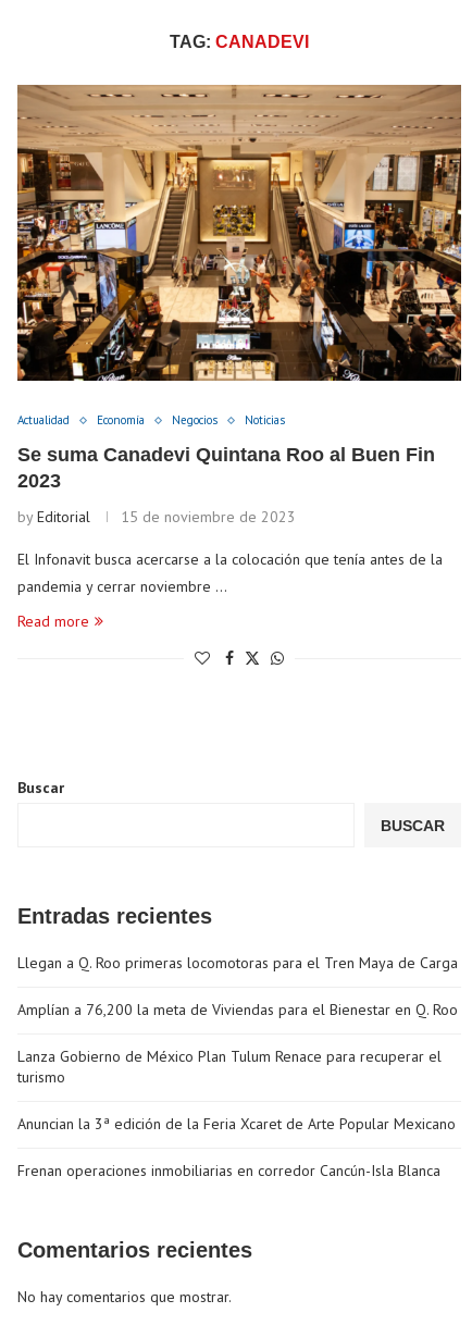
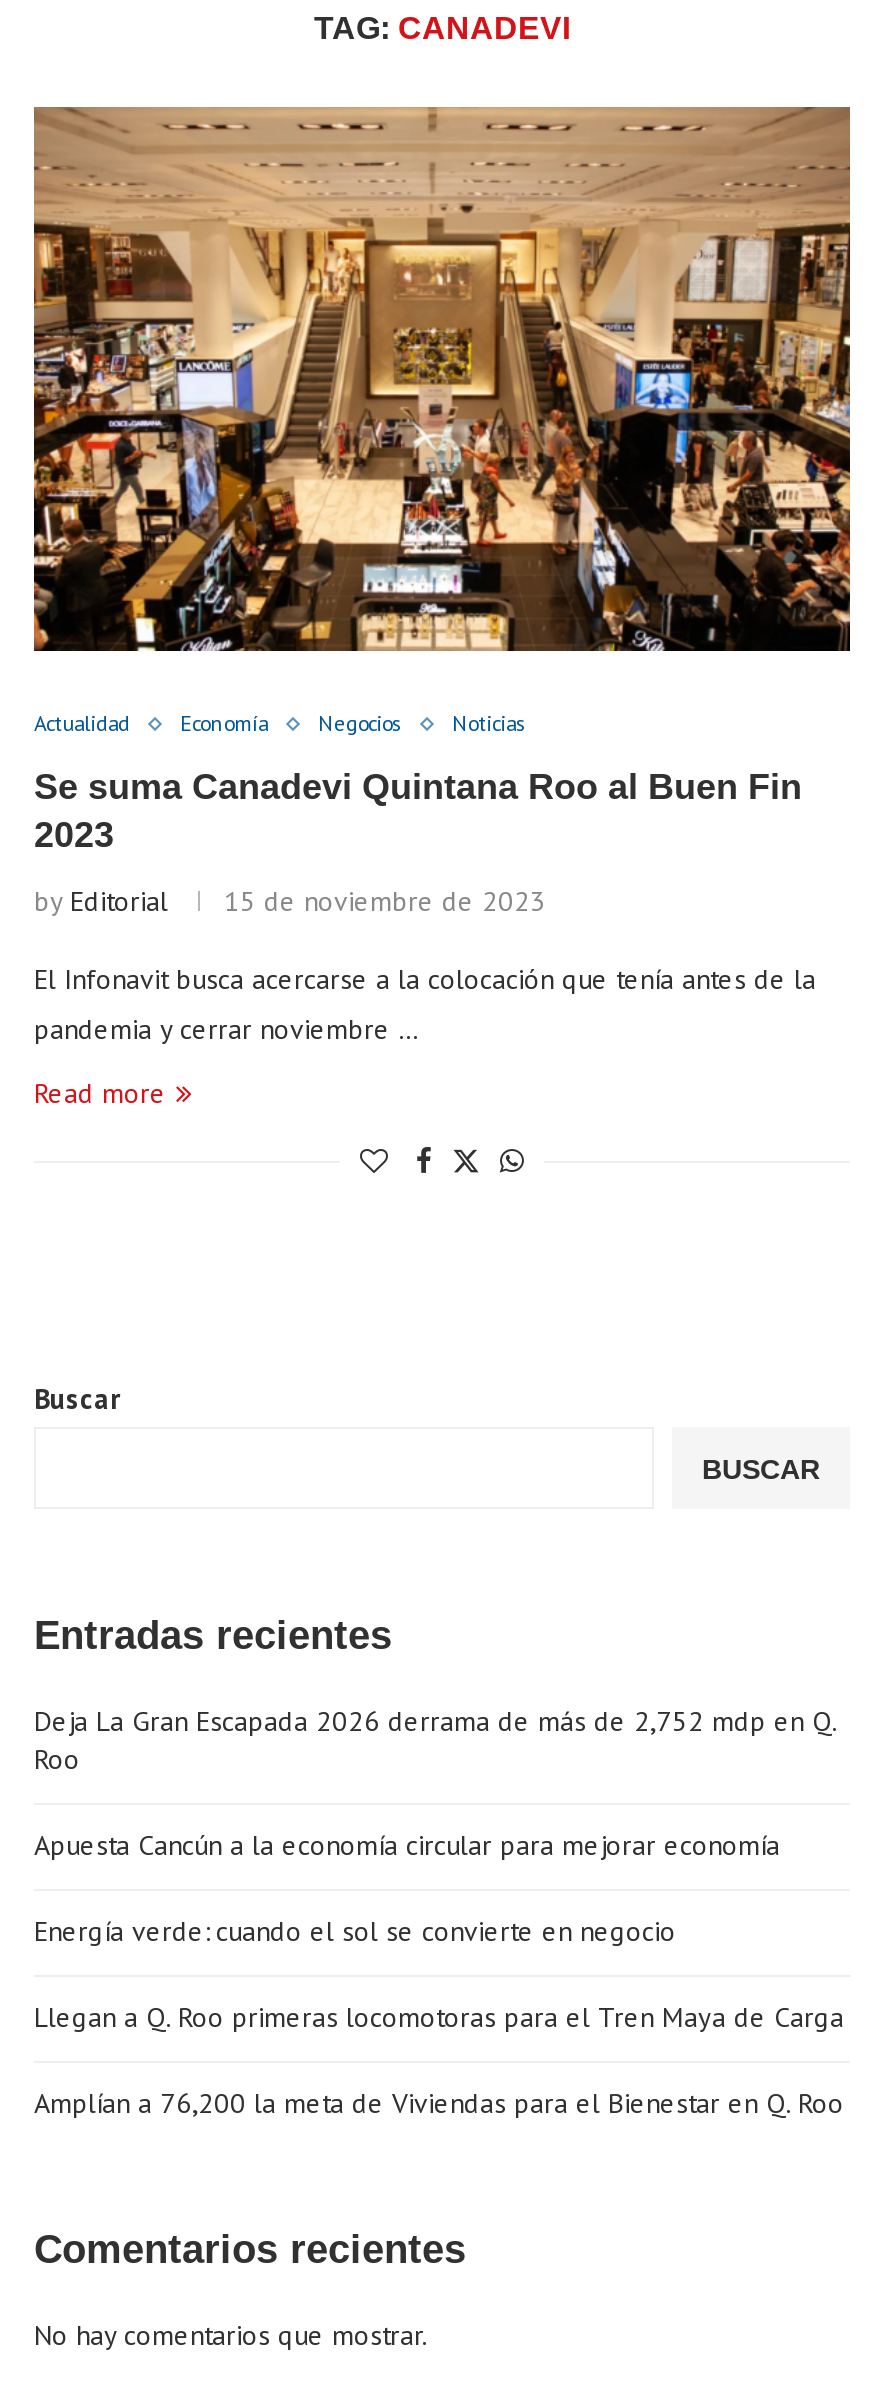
+ Deja La Gran Escapada 2026 derrama de más de 2,752 mdp en Q.
+ Roo
+ Apuesta Cancún a la economía circular para mejorar economía
+ Energía verde: cuando el sol se convierte en negocio

moved down: Llegan a Q. Roo primeras locomotoras para el Tren Maya de Carga | Amplían a 76,200 la meta de Viviendas para el Bienestar en Q. Roo

- Lanza Gobierno de México Plan Tulum Renace para recuperar el
- turismo
- Anuncian la 3ª edición de la Feria Xcaret de Arte Popular Mexicano
- Frenan operaciones inmobiliarias en corredor Cancún-Isla Blanca
